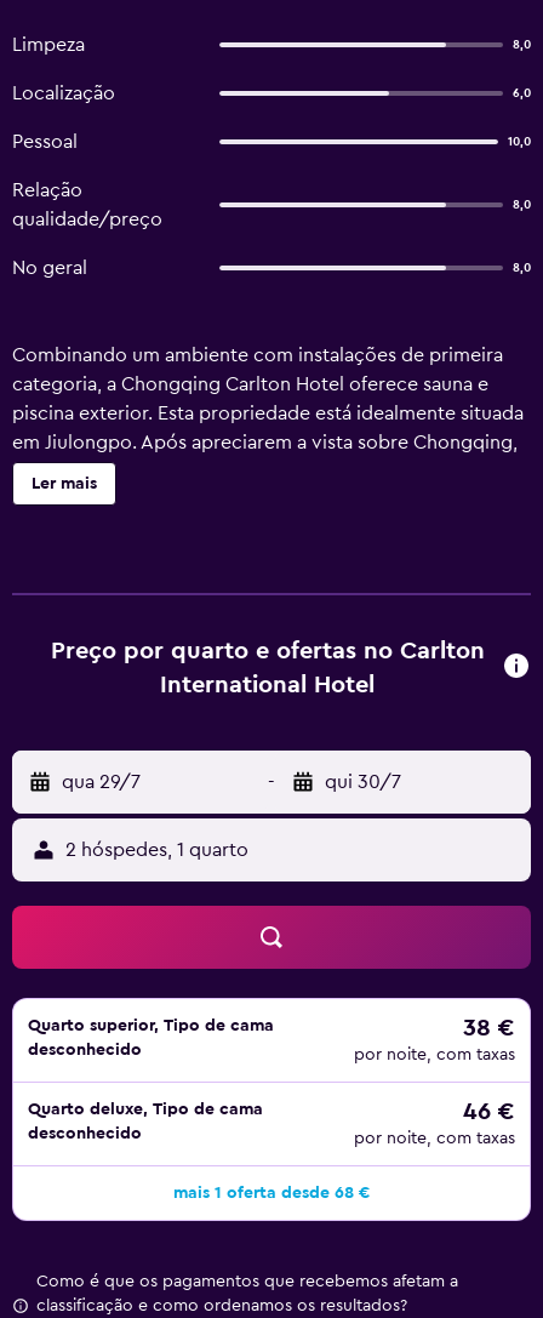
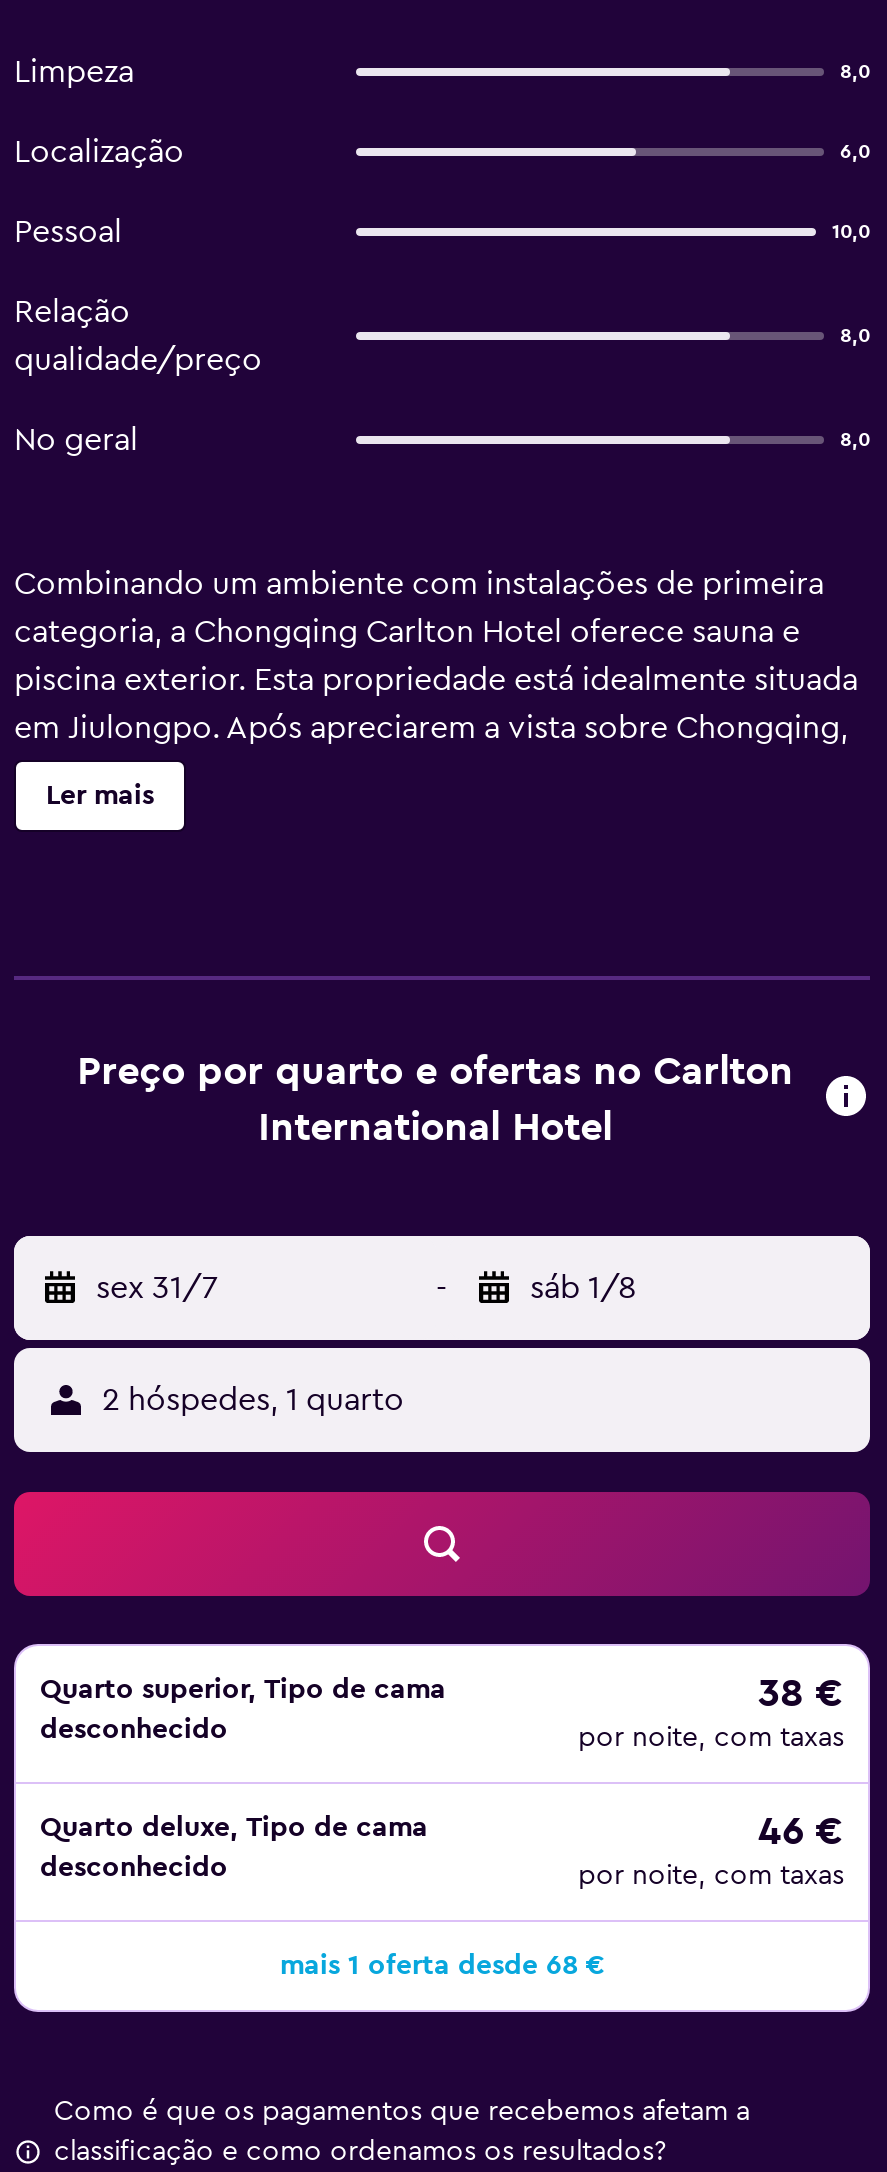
- qua 29/7
+ sex 31/7

- qui 30/7
+ sáb 1/8
